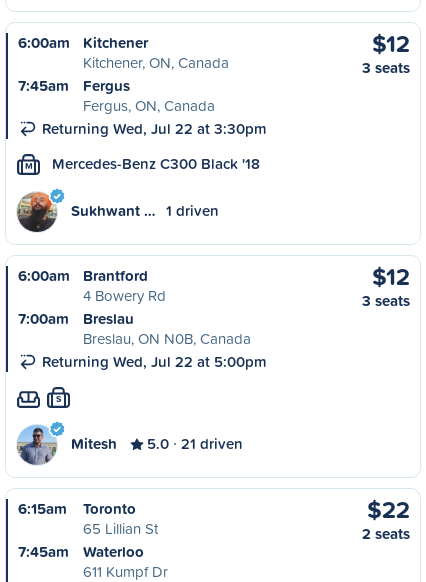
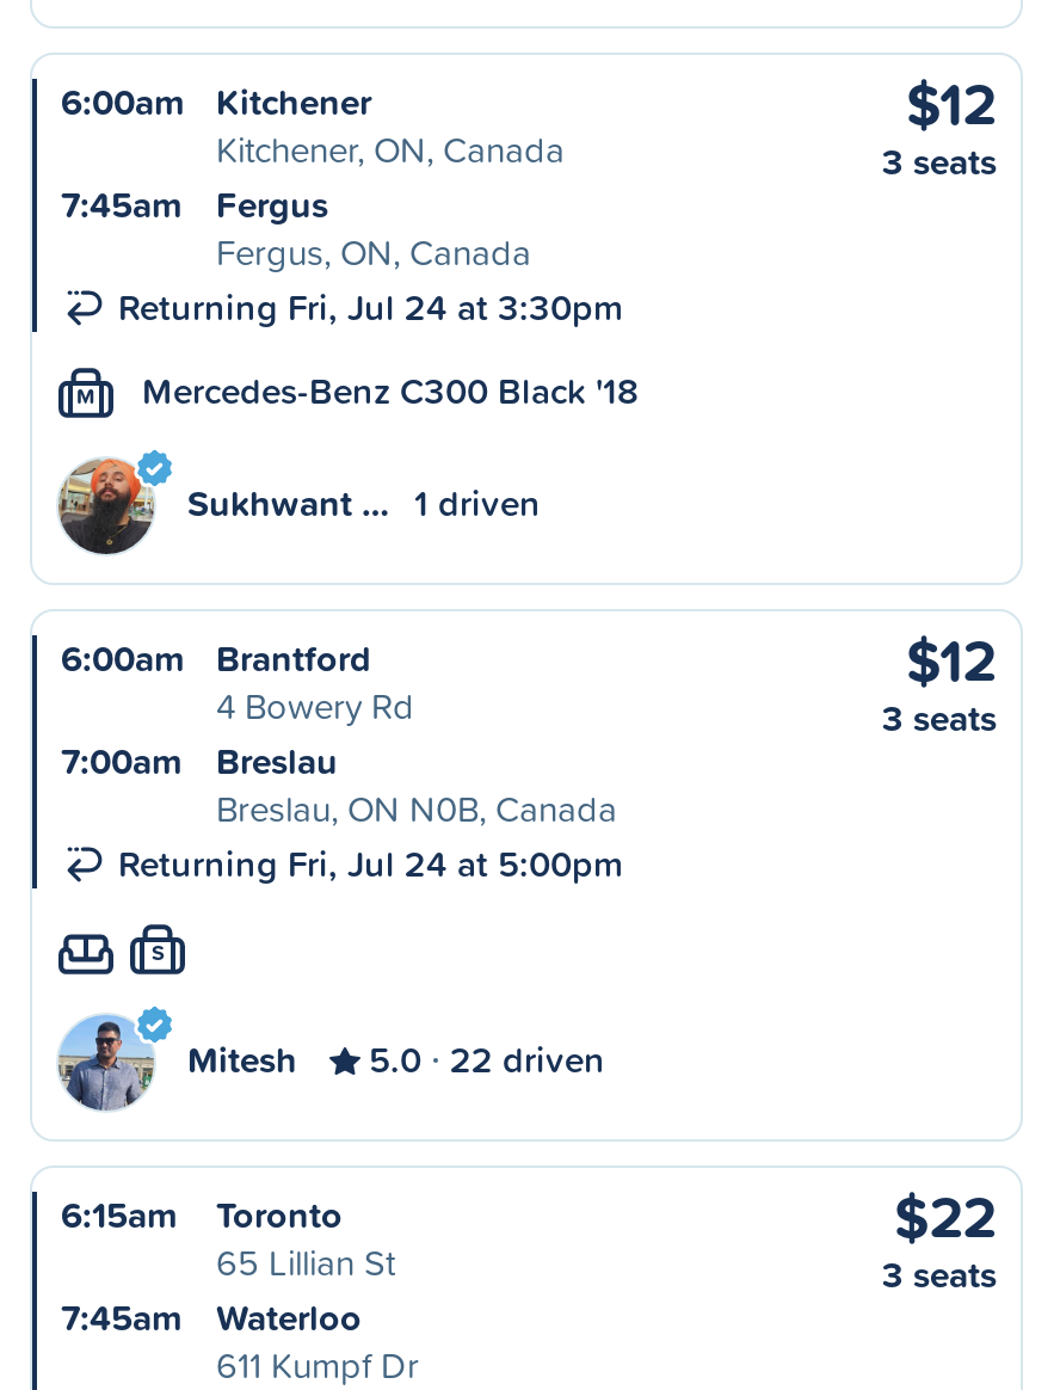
- Returning Wed, Jul 22 at 3:30pm
+ Returning Fri, Jul 24 at 3:30pm

- Returning Wed, Jul 22 at 5:00pm
+ Returning Fri, Jul 24 at 5:00pm

- Mitesh 5.0 21 driven
+ Mitesh 5.0 22 driven

- 2 seats
+ 3 seats
